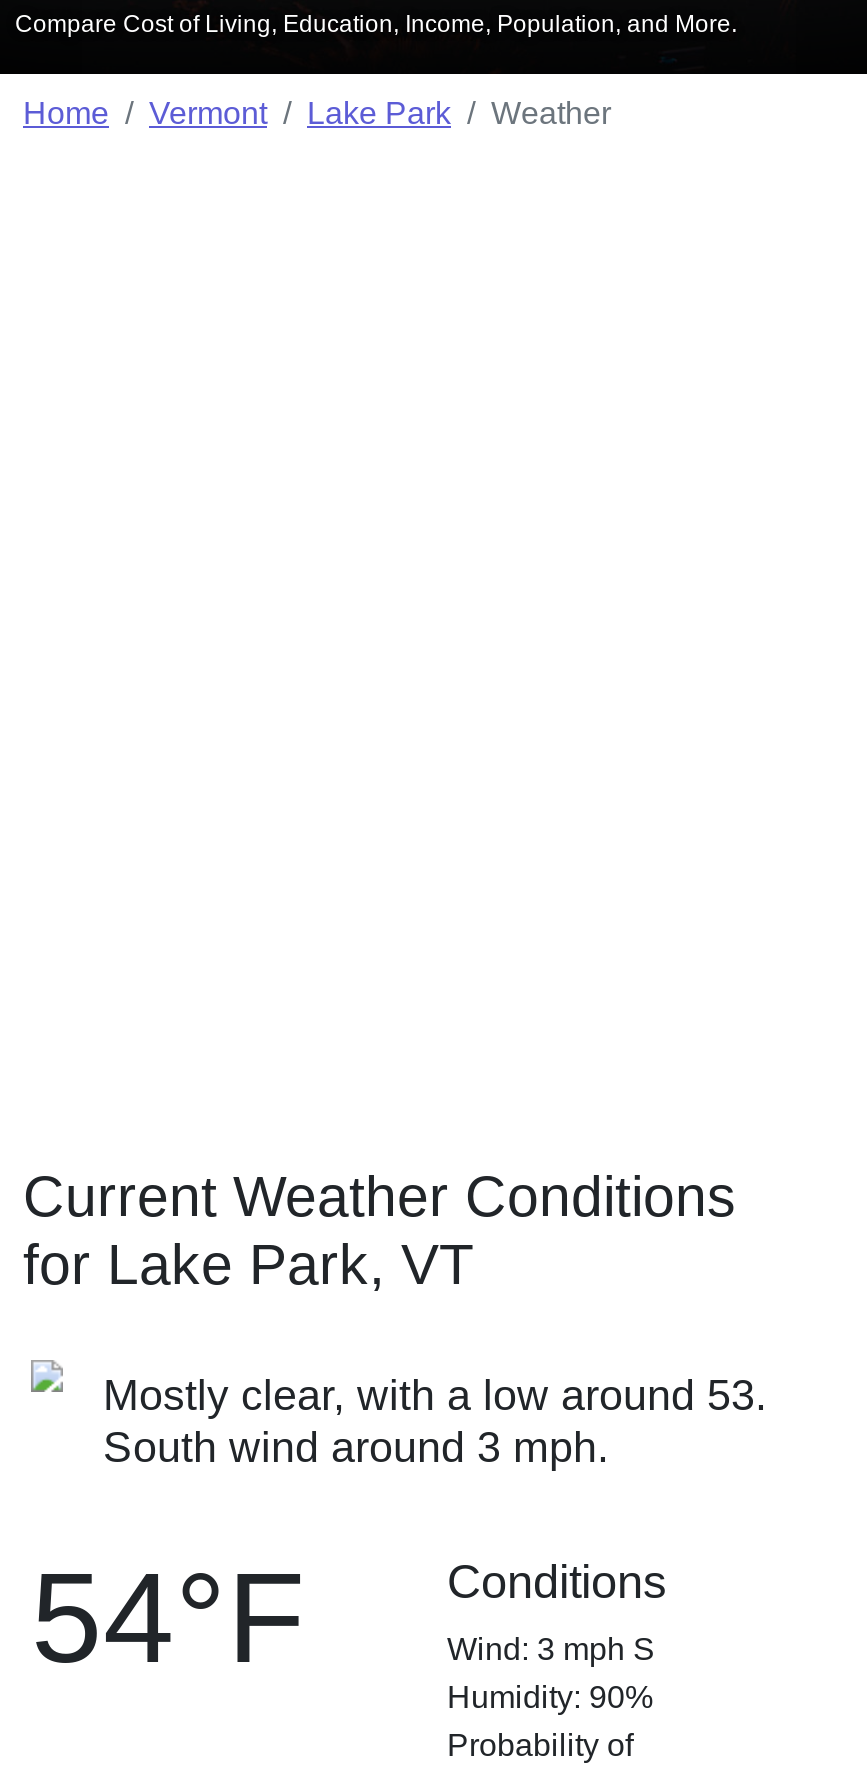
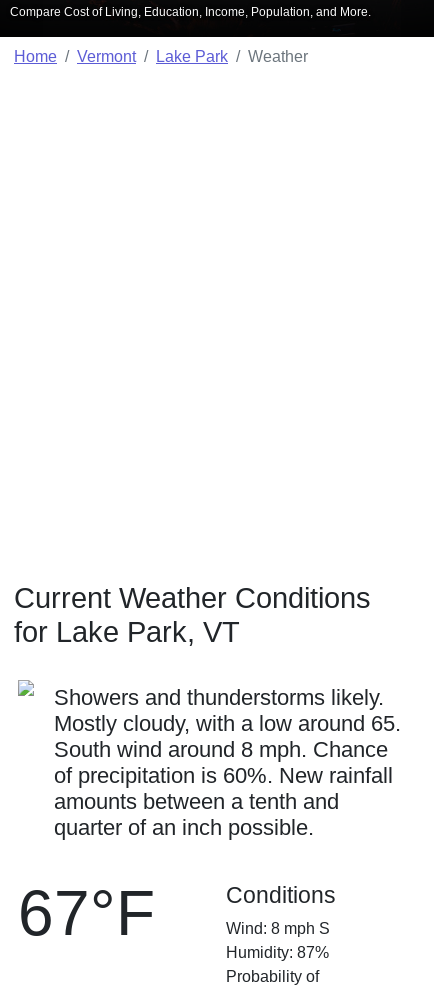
- Mostly clear, with a low around 53.
- South wind around 3 mph.
+ Showers and thunderstorms likely.
+ Mostly cloudy, with a low around 65.
+ South wind around 8 mph. Chance
+ of precipitation is 60%. New rainfall
+ amounts between a tenth and
+ quarter of an inch possible.

- 54°F
+ 67°F

- Wind: 3 mph S
+ Wind: 8 mph S

- Humidity: 90%
+ Humidity: 87%
